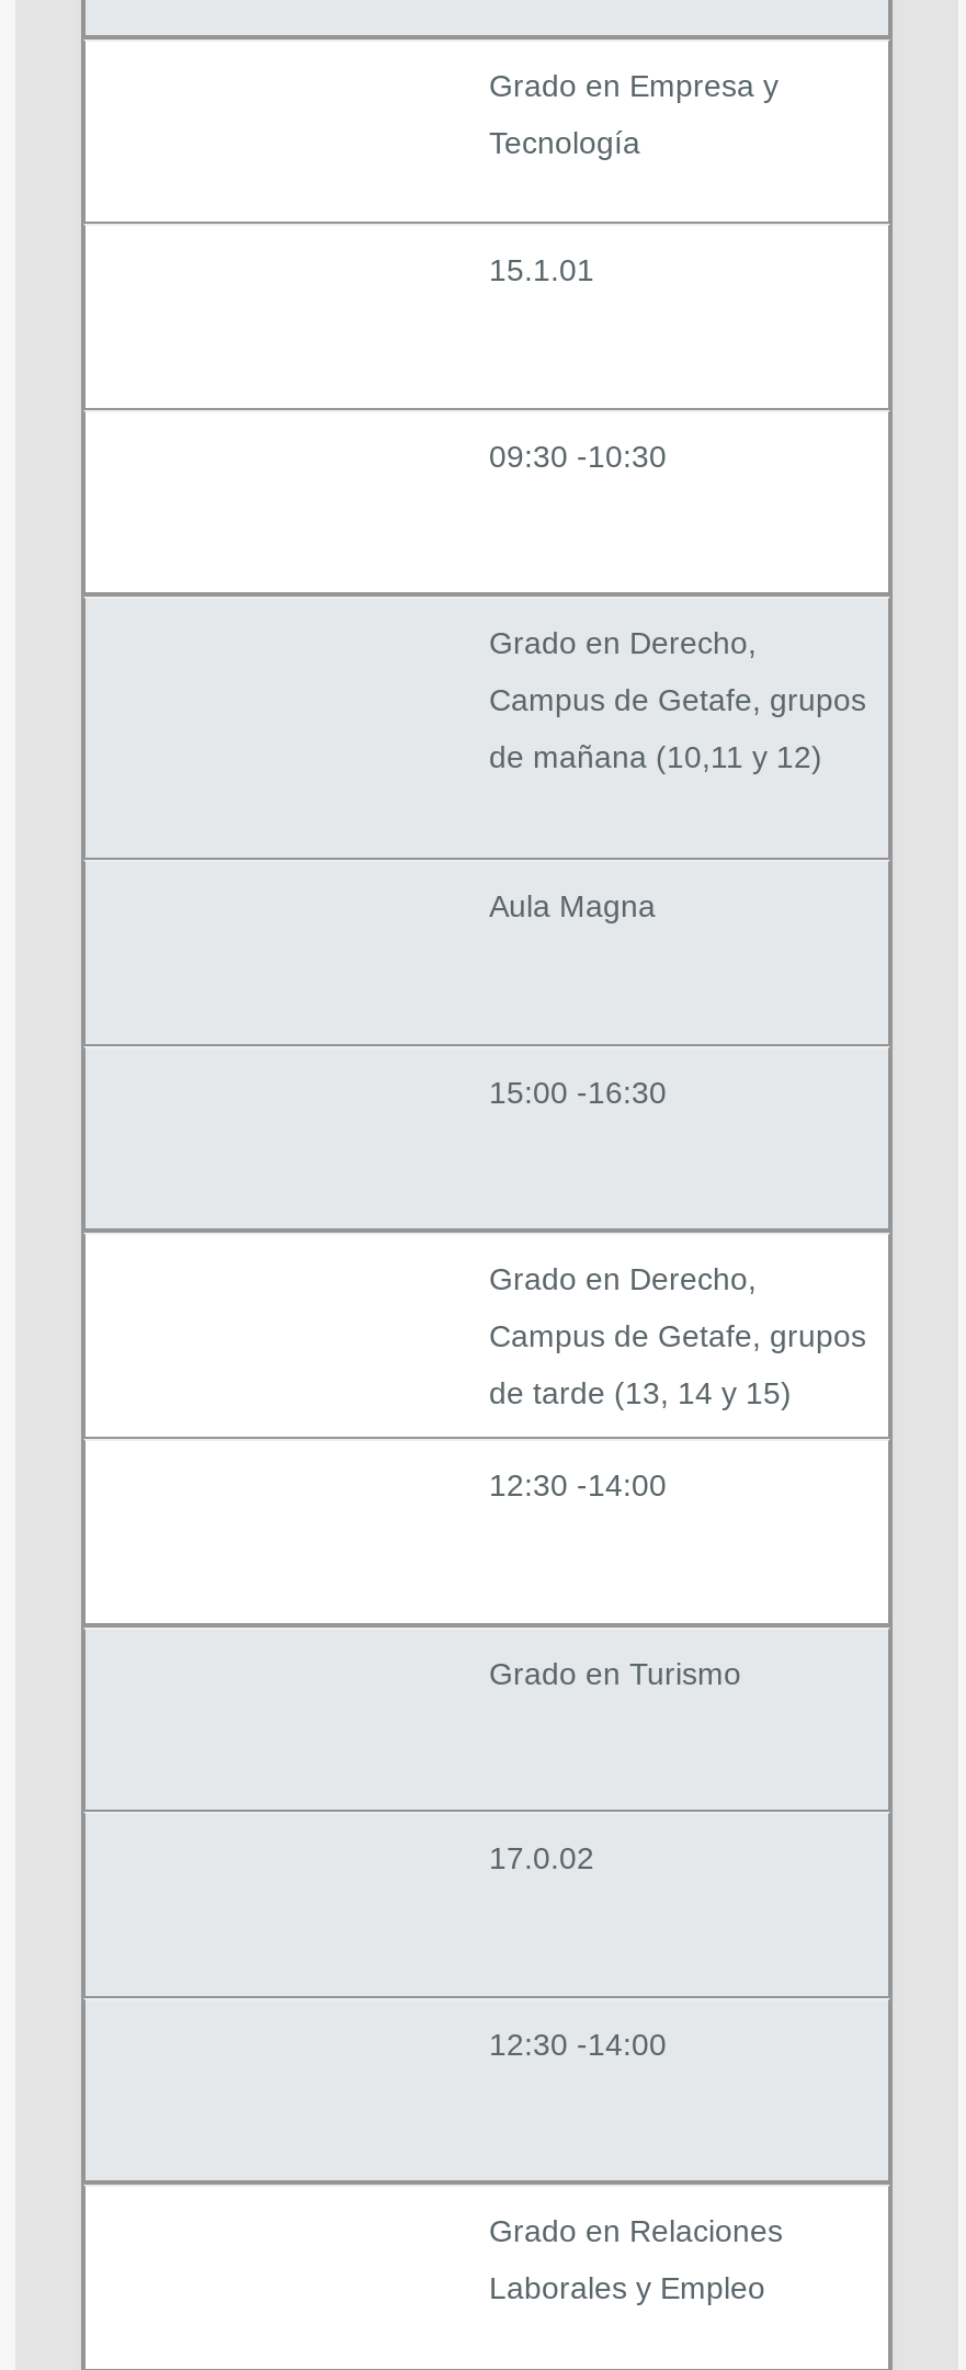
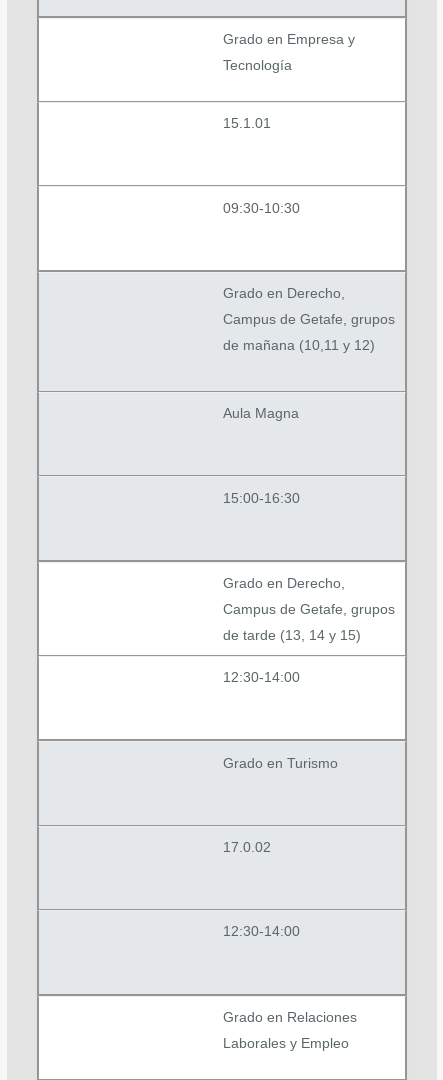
- 09:30 -10:30
+ 09:30-10:30

- 15:00 -16:30
+ 15:00-16:30

- 12:30 -14:00
+ 12:30-14:00

- 12:30 -14:00
+ 12:30-14:00
